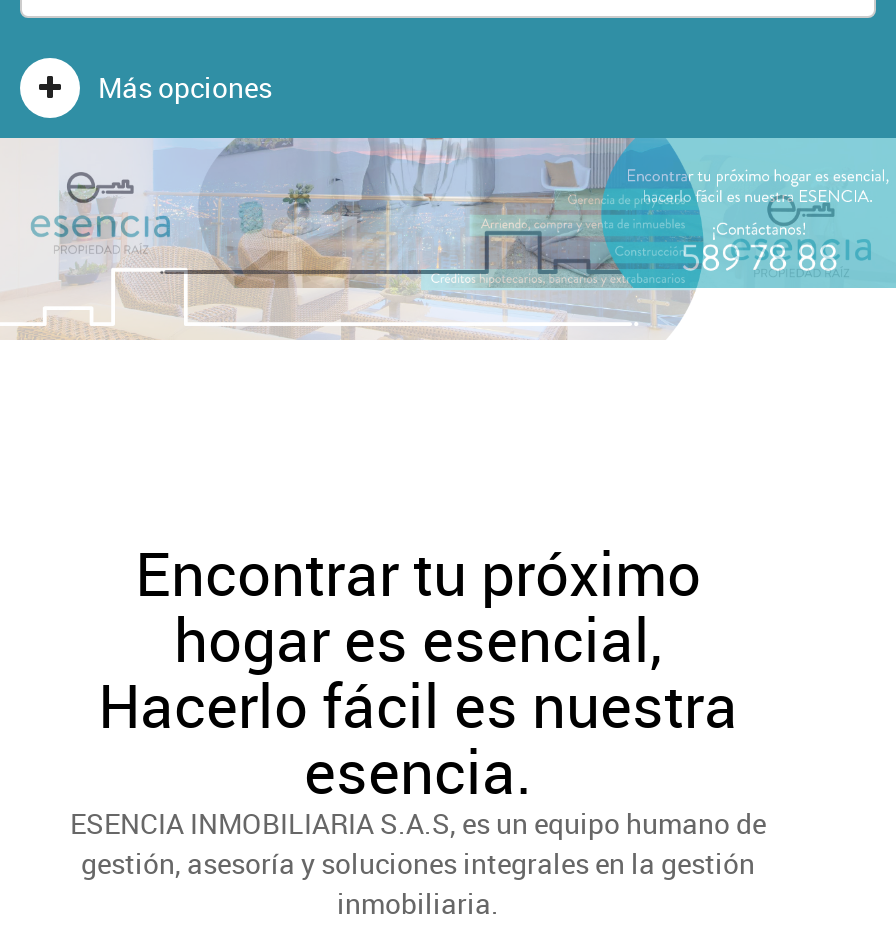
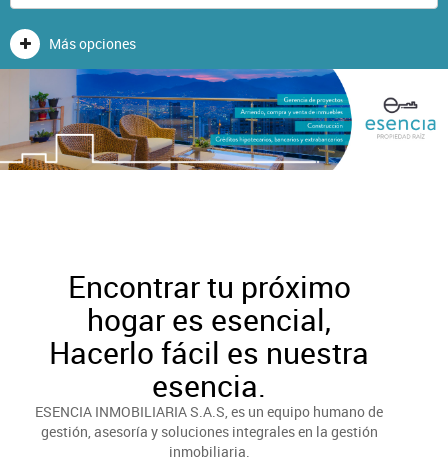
- [image]
+ [image]
